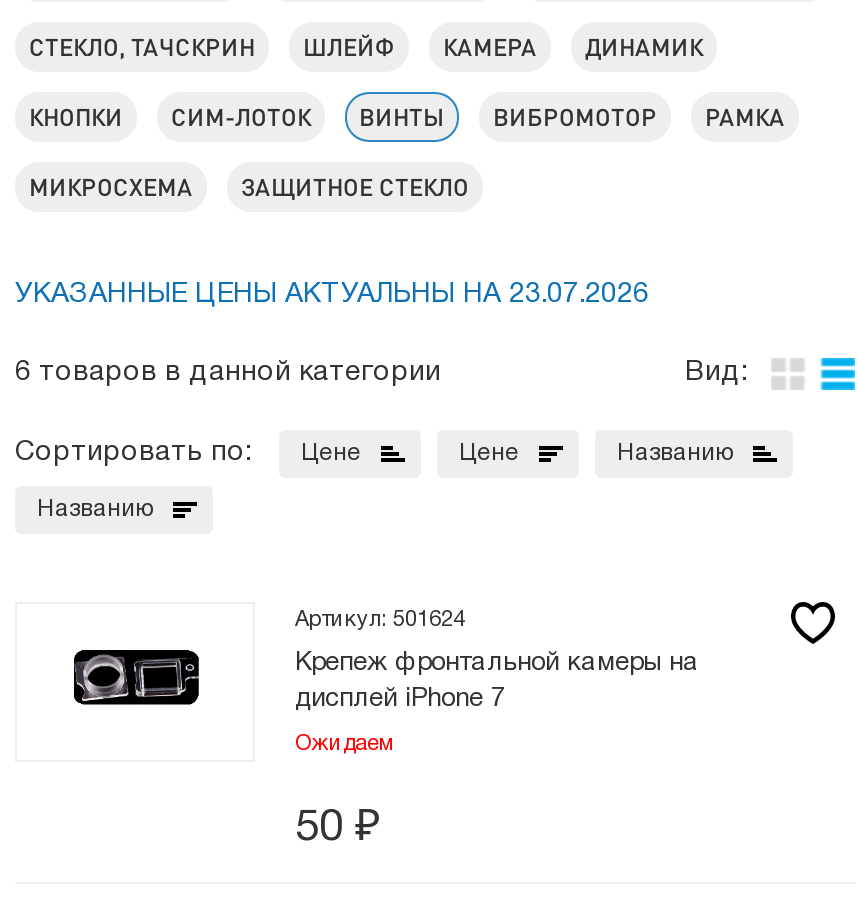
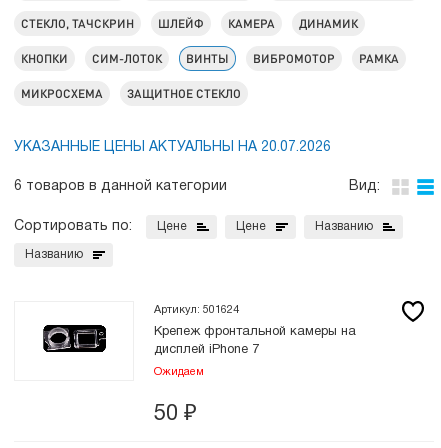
- УКАЗАННЫЕ ЦЕНЫ АКТУАЛЬНЫ НА 23.07.2026
+ УКАЗАННЫЕ ЦЕНЫ АКТУАЛЬНЫ НА 20.07.2026
